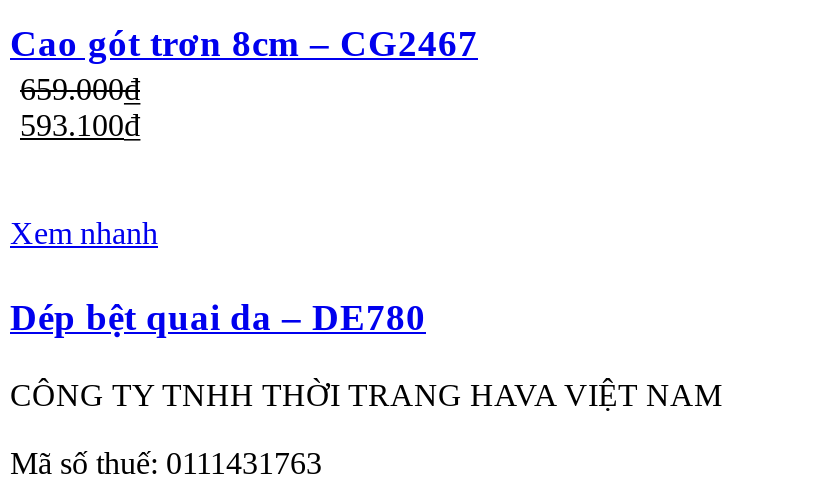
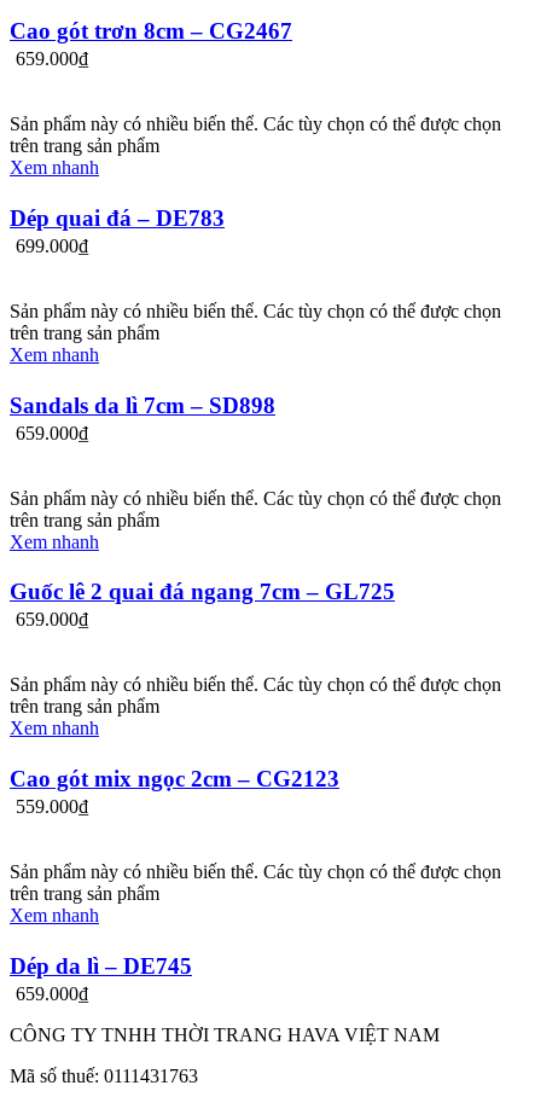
- 593.100₫
+ Sản phẩm này có nhiều biến thể. Các tùy chọn có thể được chọn
+ trên trang sản phẩm

- Dép bệt quai da – DE780
+ Dép quai đá – DE783
+ 699.000₫
+ Sản phẩm này có nhiều biến thể. Các tùy chọn có thể được chọn
+ trên trang sản phẩm
+ Xem nhanh
+ Sandals da lì 7cm – SD898
+ 659.000₫
+ Sản phẩm này có nhiều biến thể. Các tùy chọn có thể được chọn
+ trên trang sản phẩm
+ Xem nhanh
+ Guốc lê 2 quai đá ngang 7cm – GL725
+ 659.000₫
+ Sản phẩm này có nhiều biến thể. Các tùy chọn có thể được chọn
+ trên trang sản phẩm
+ Xem nhanh
+ Cao gót mix ngọc 2cm – CG2123
+ 559.000₫
+ Sản phẩm này có nhiều biến thể. Các tùy chọn có thể được chọn
+ trên trang sản phẩm
+ Xem nhanh
+ Dép da lì – DE745
+ 659.000₫
